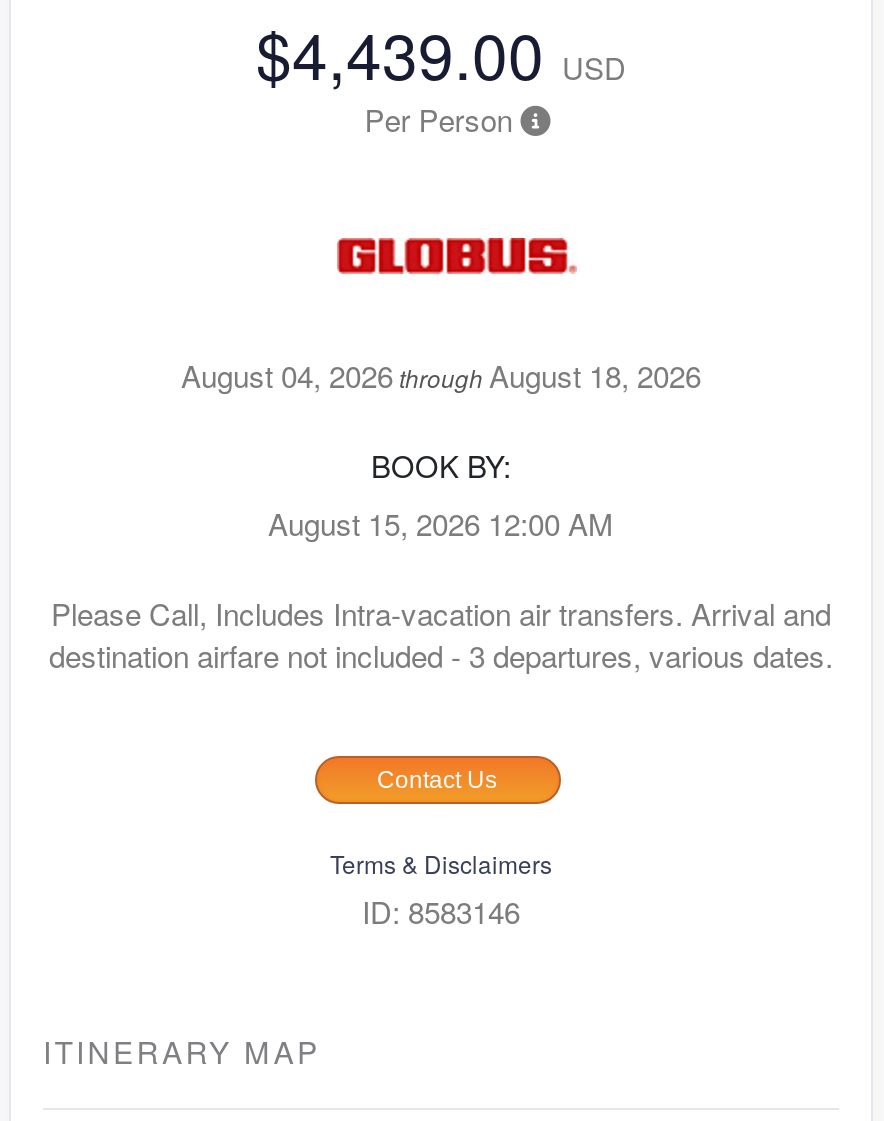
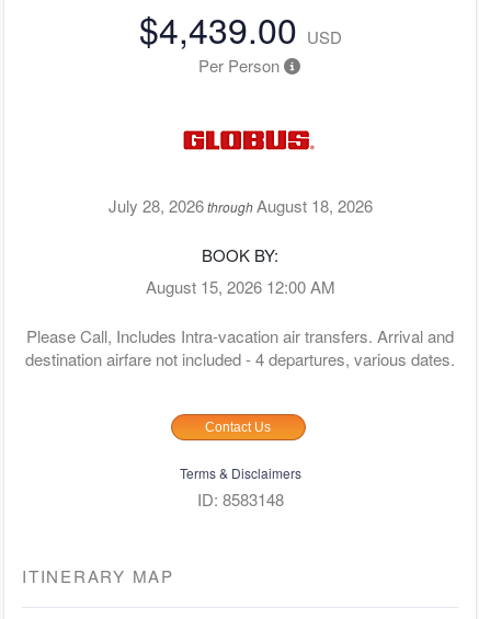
- August 04, 2026 through August 18, 2026
+ July 28, 2026 through August 18, 2026

- destination airfare not included - 3 departures, various dates.
+ destination airfare not included - 4 departures, various dates.

- ID: 8583146
+ ID: 8583148
